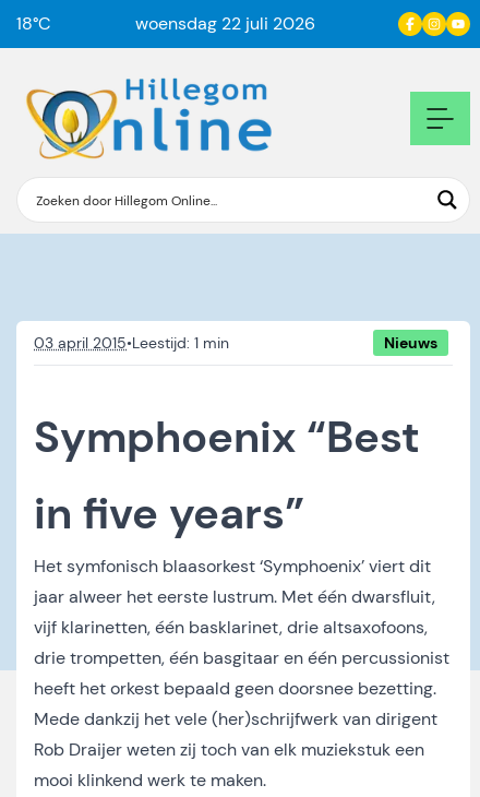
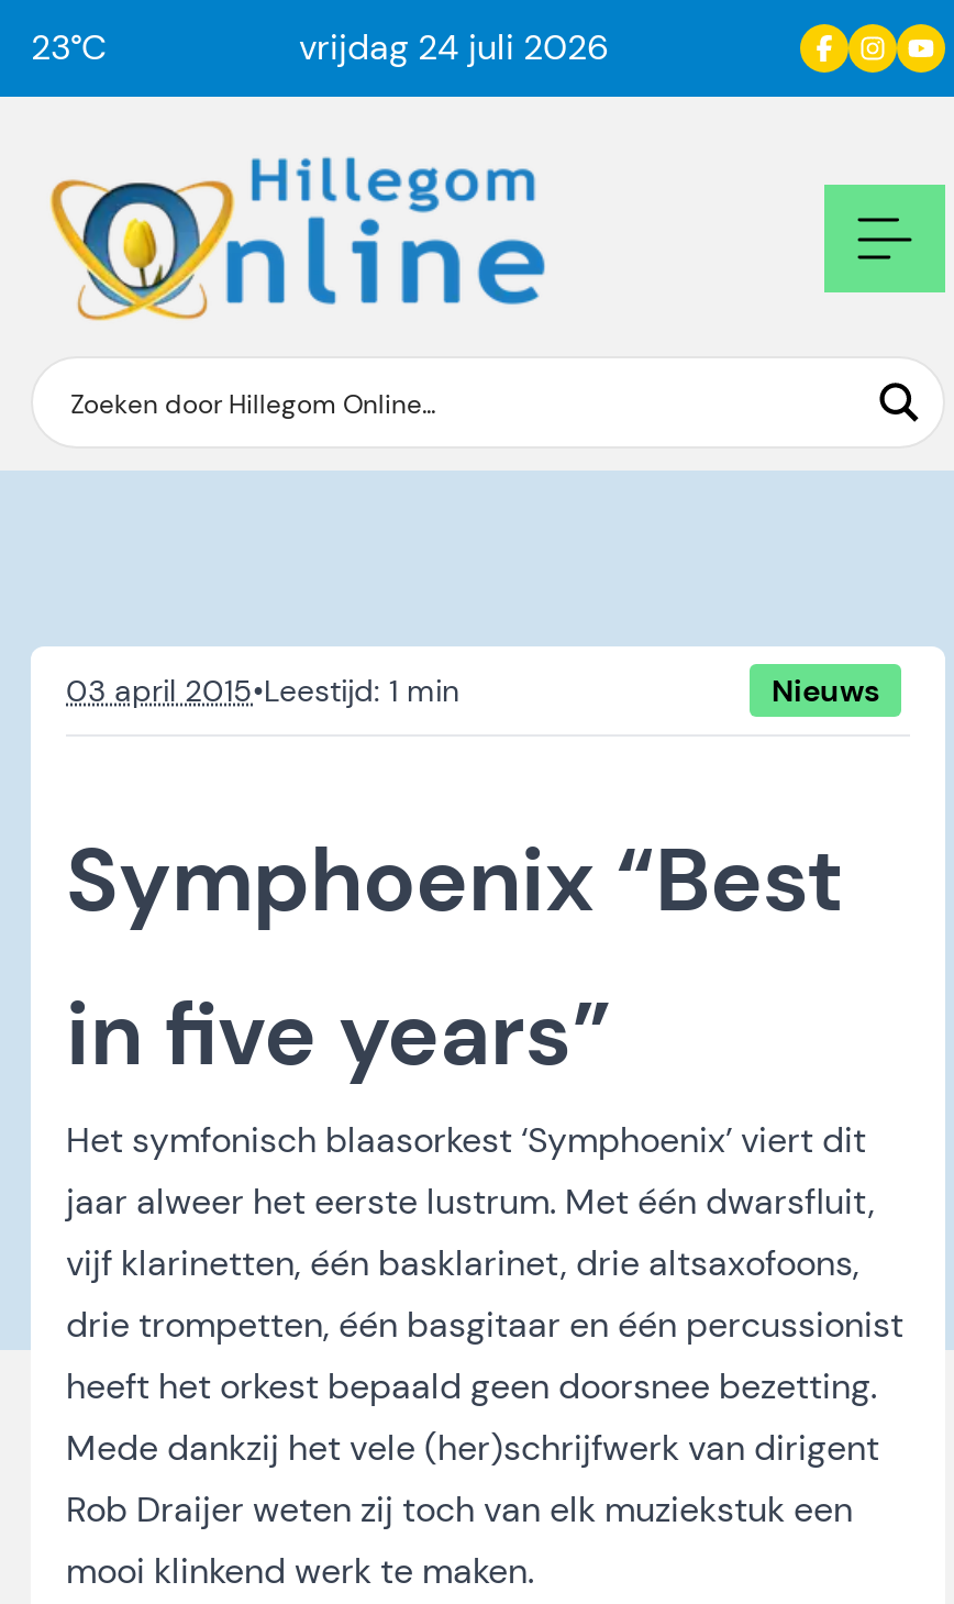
- 18°C
+ 23°C

- woensdag 22 juli 2026
+ vrijdag 24 juli 2026
